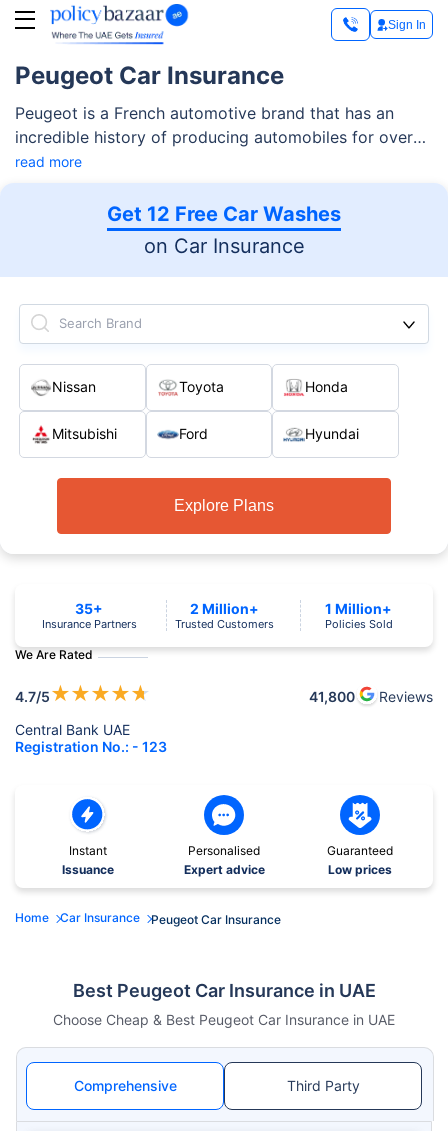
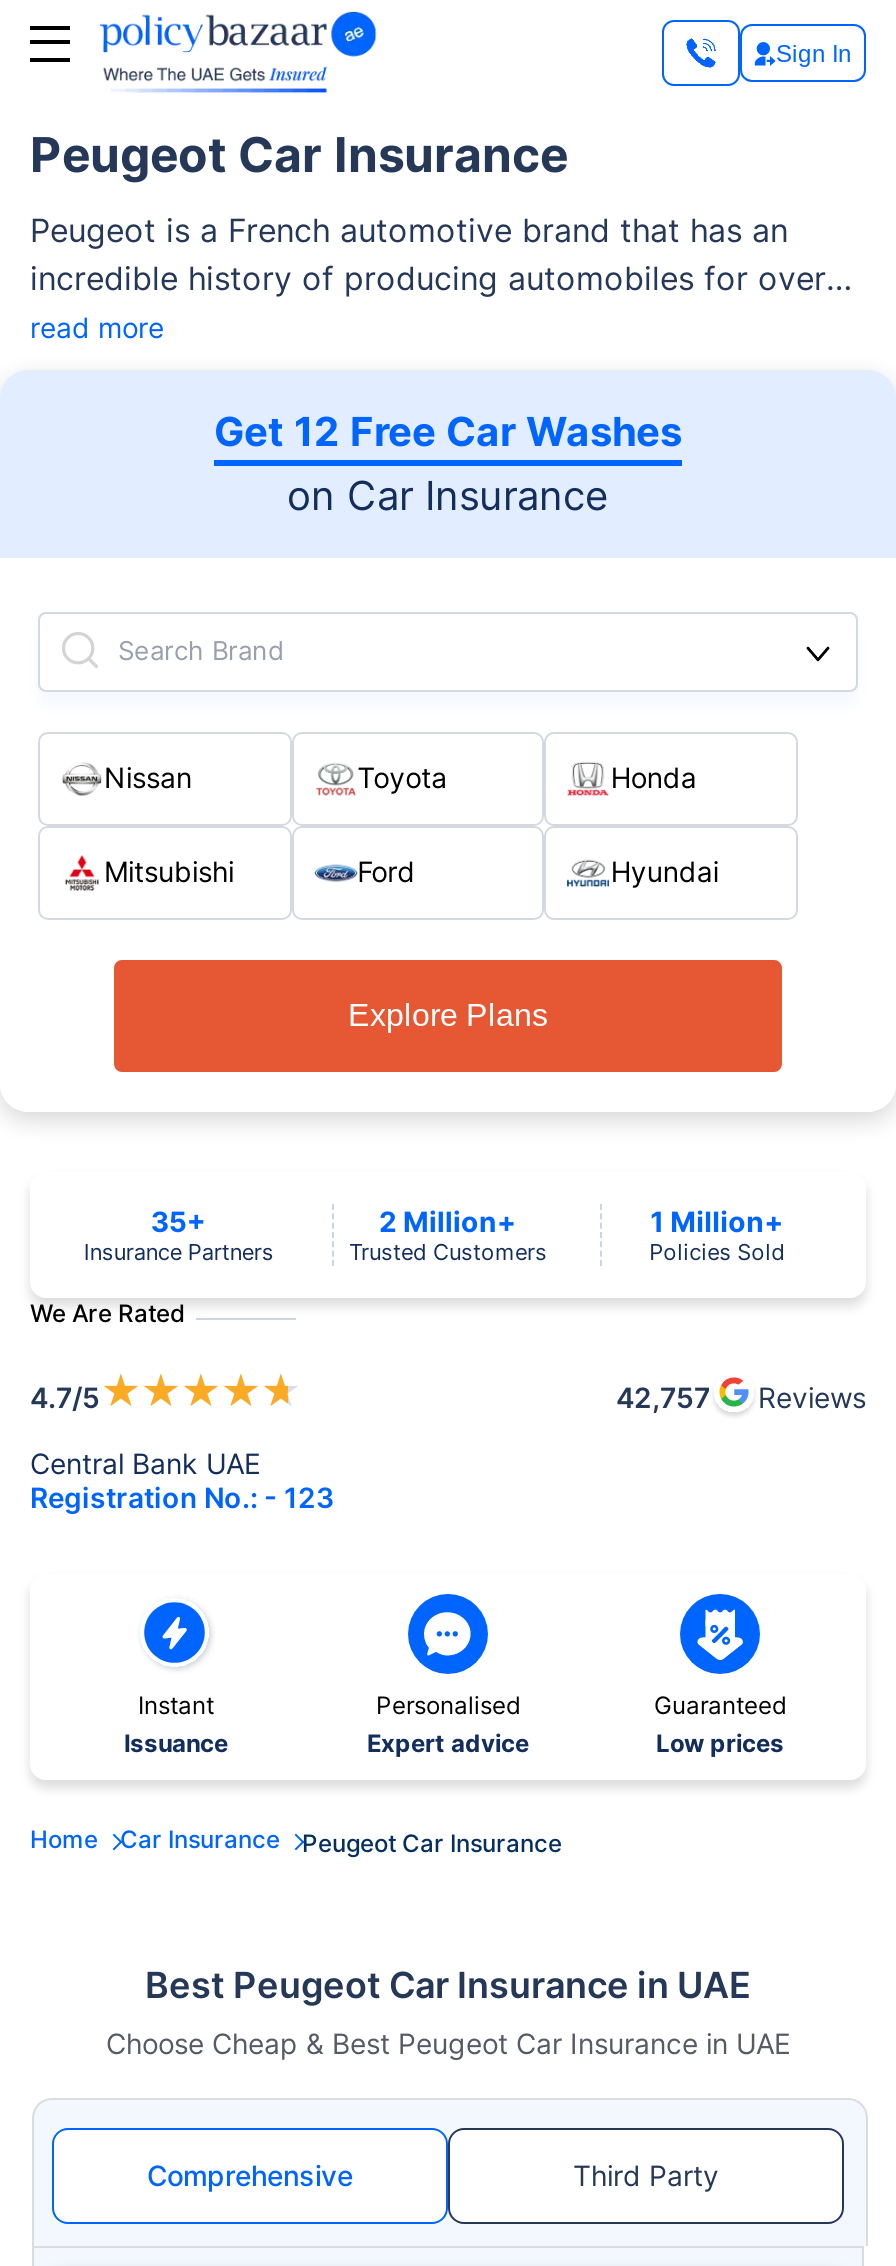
- 41,800 Reviews
+ 42,757 Reviews
